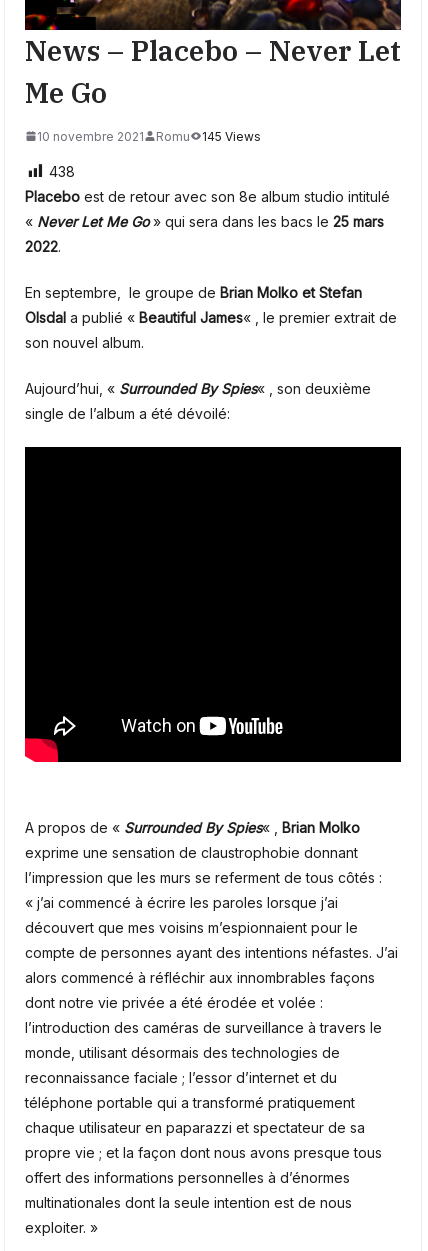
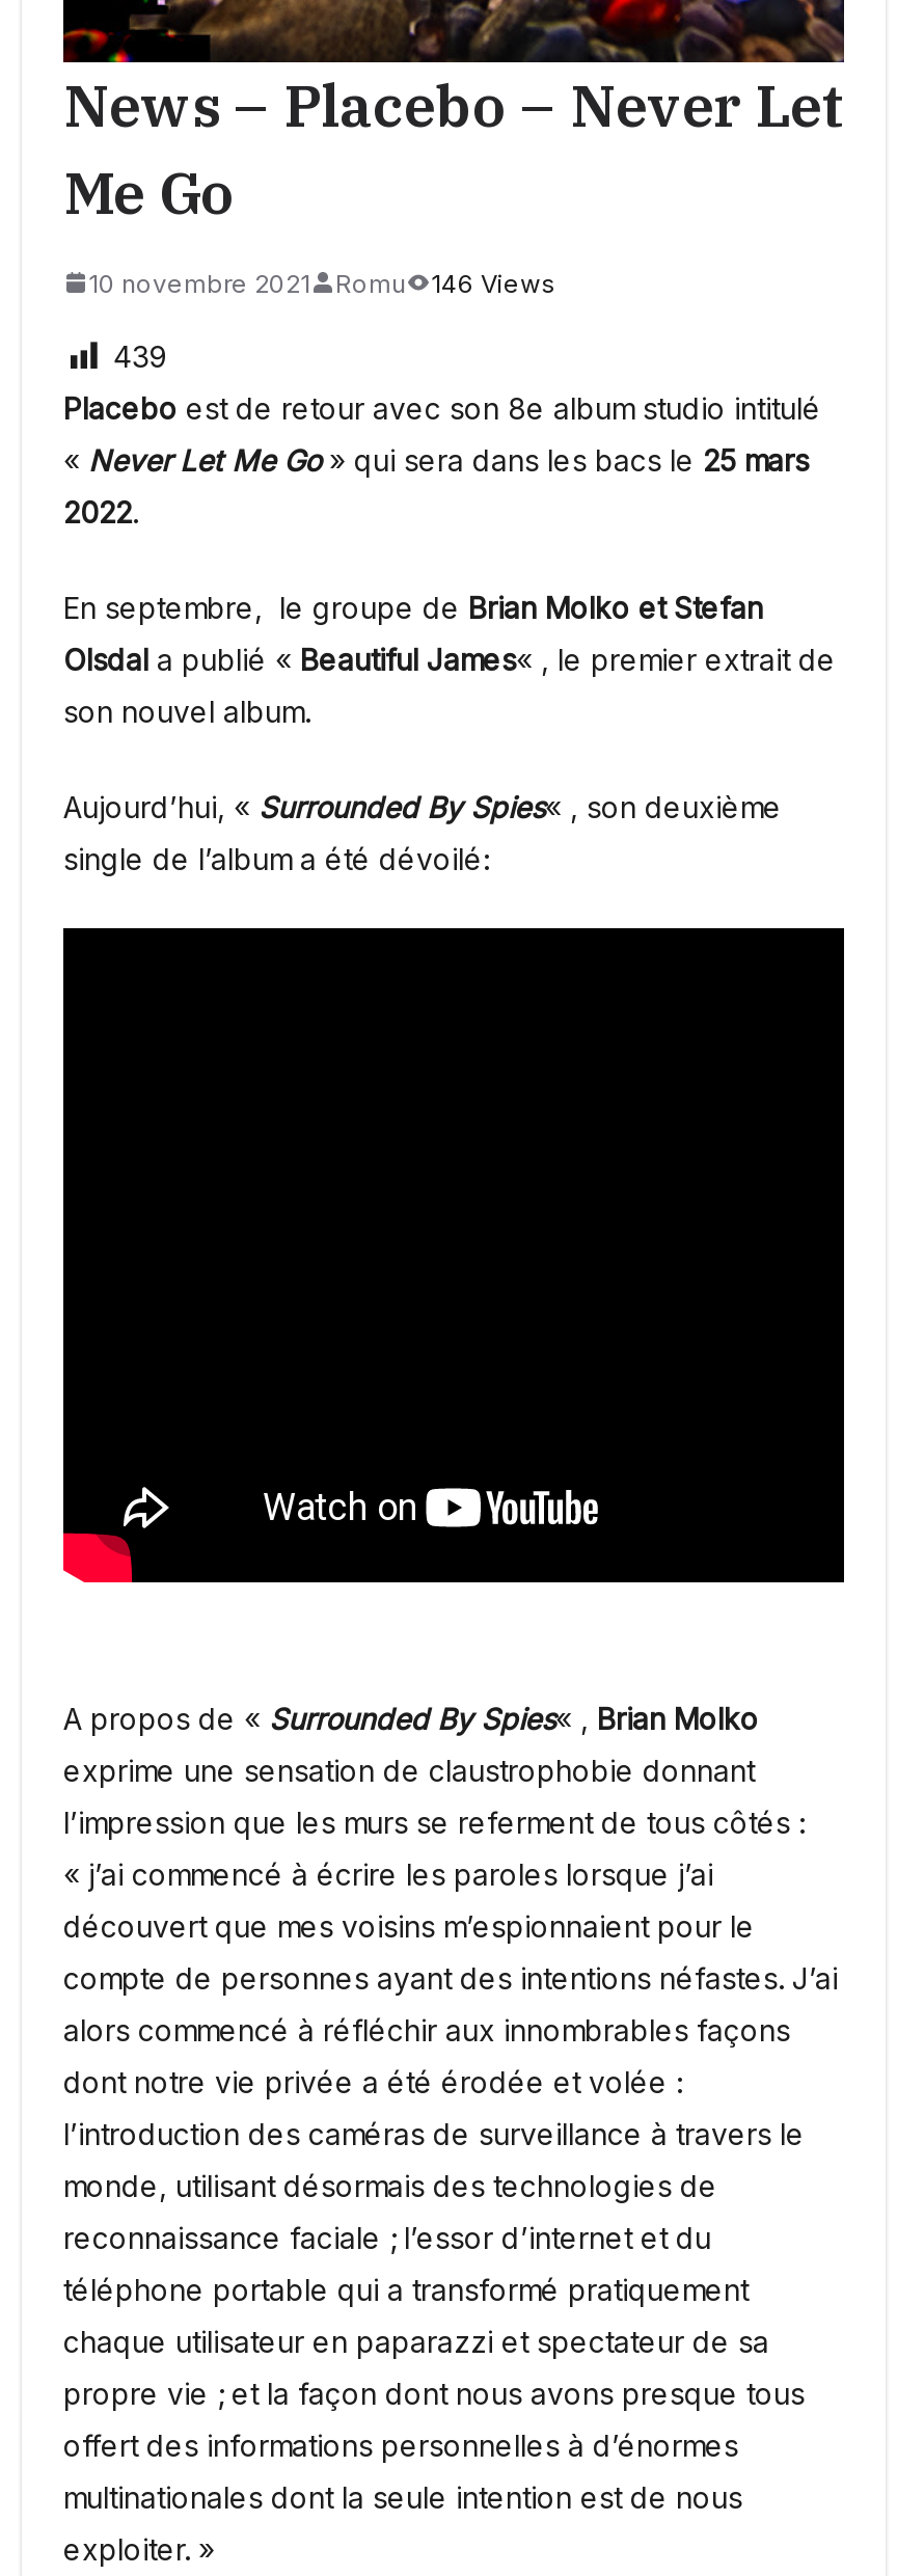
- 10 novembre 2021 Romu 145 Views
+ 10 novembre 2021 Romu 146 Views

- 438
+ 439
